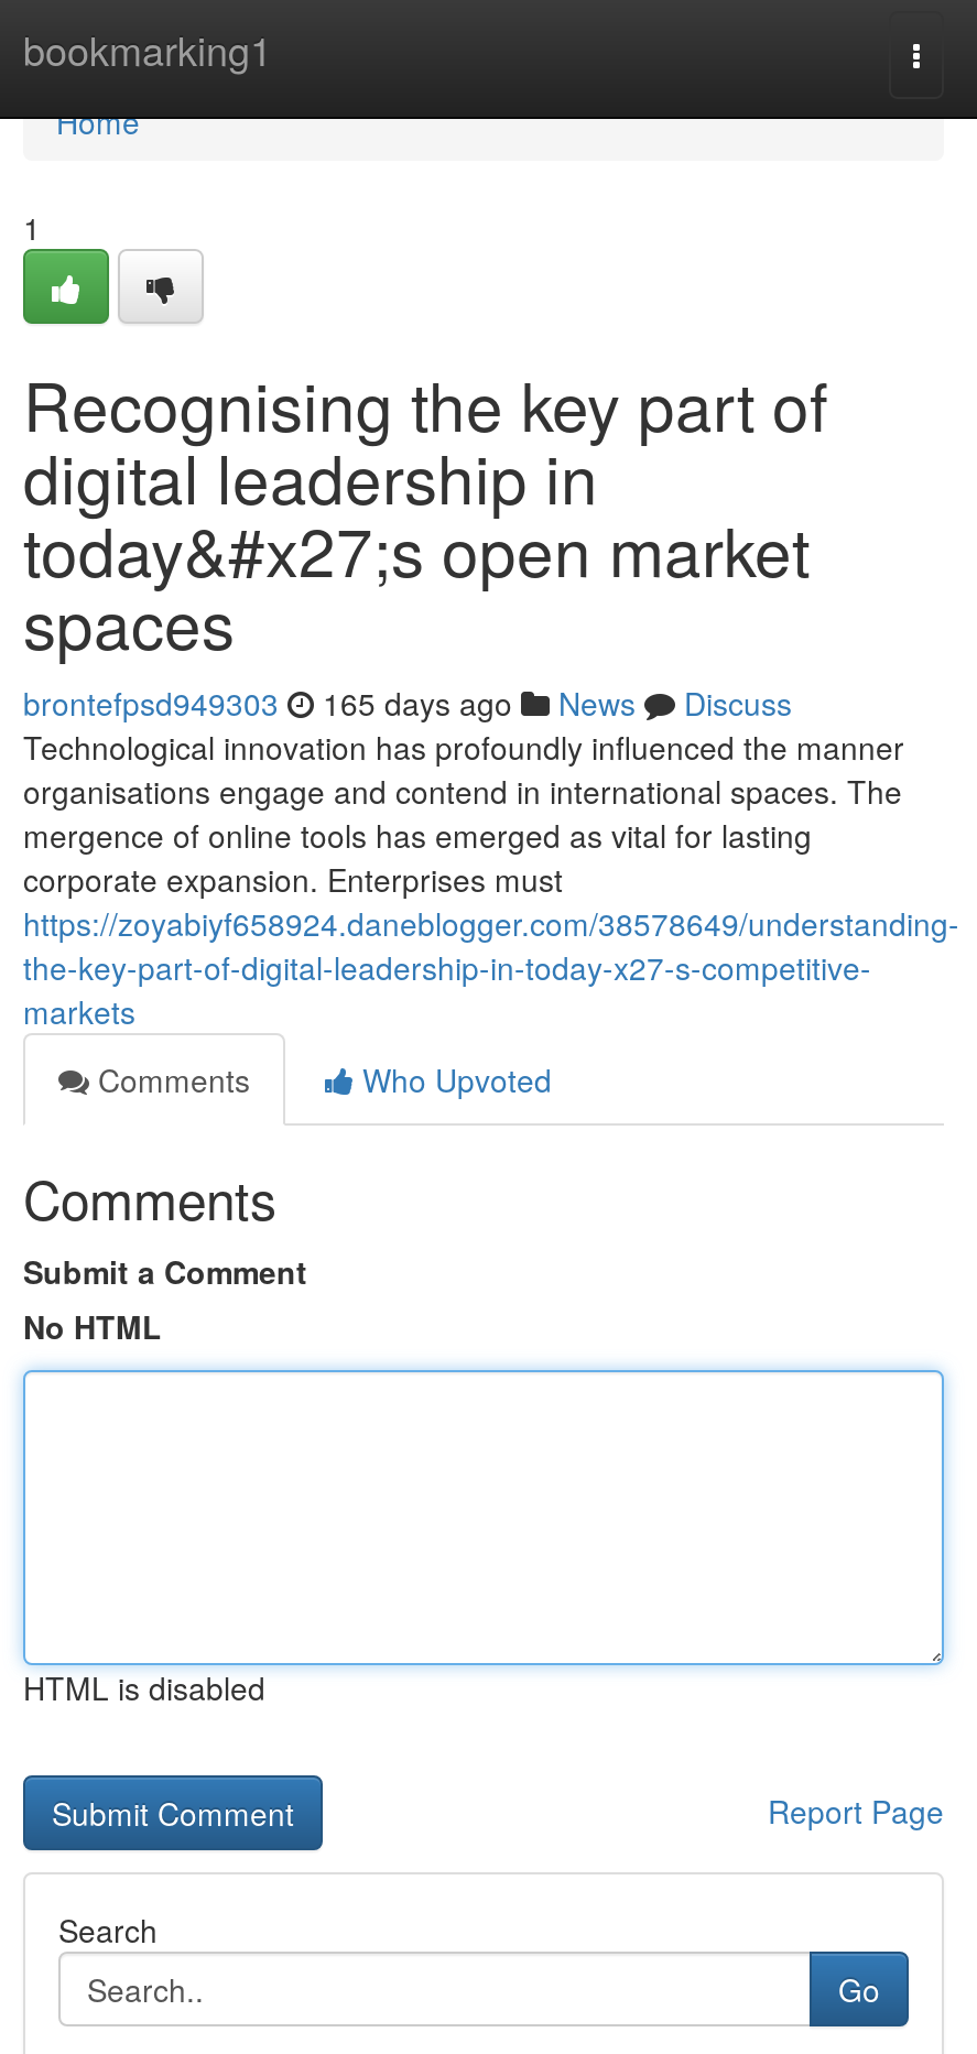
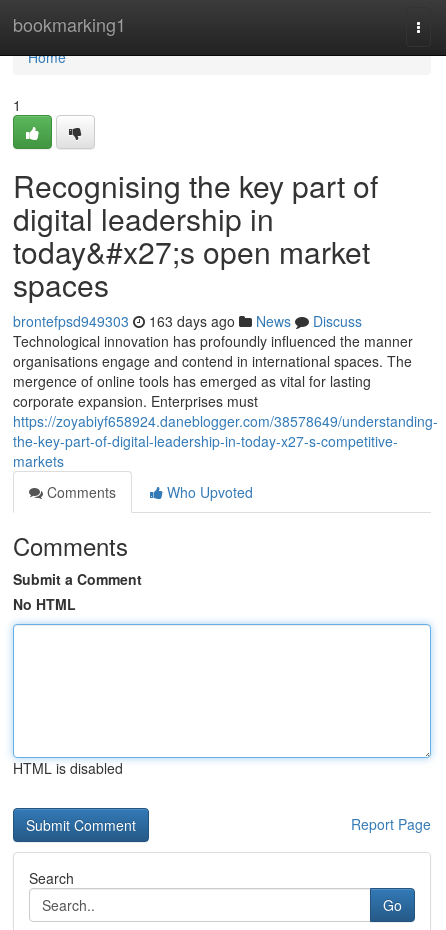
- brontefpsd949303 165 days ago News Discuss
+ brontefpsd949303 163 days ago News Discuss
